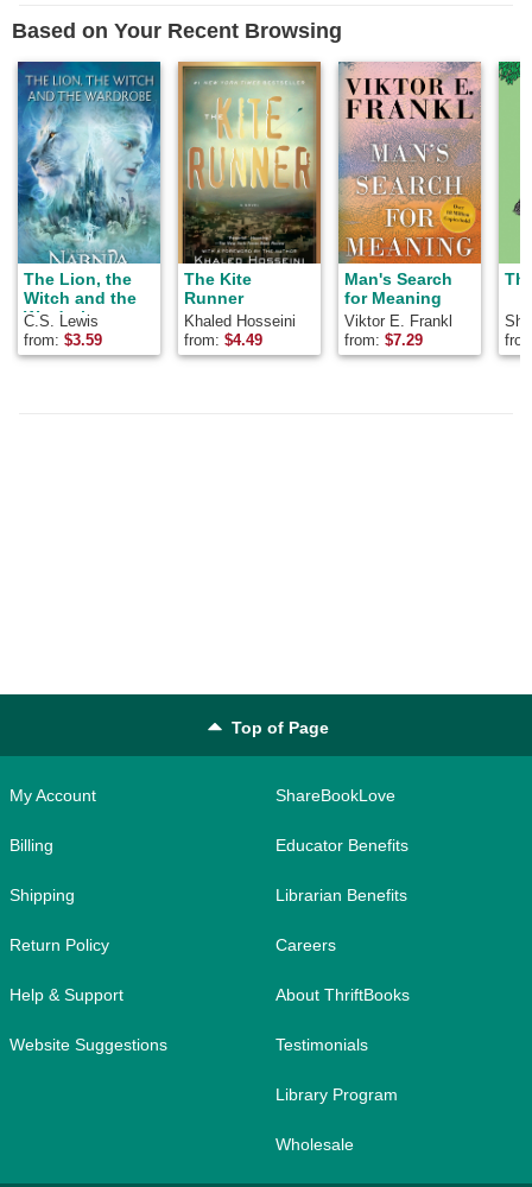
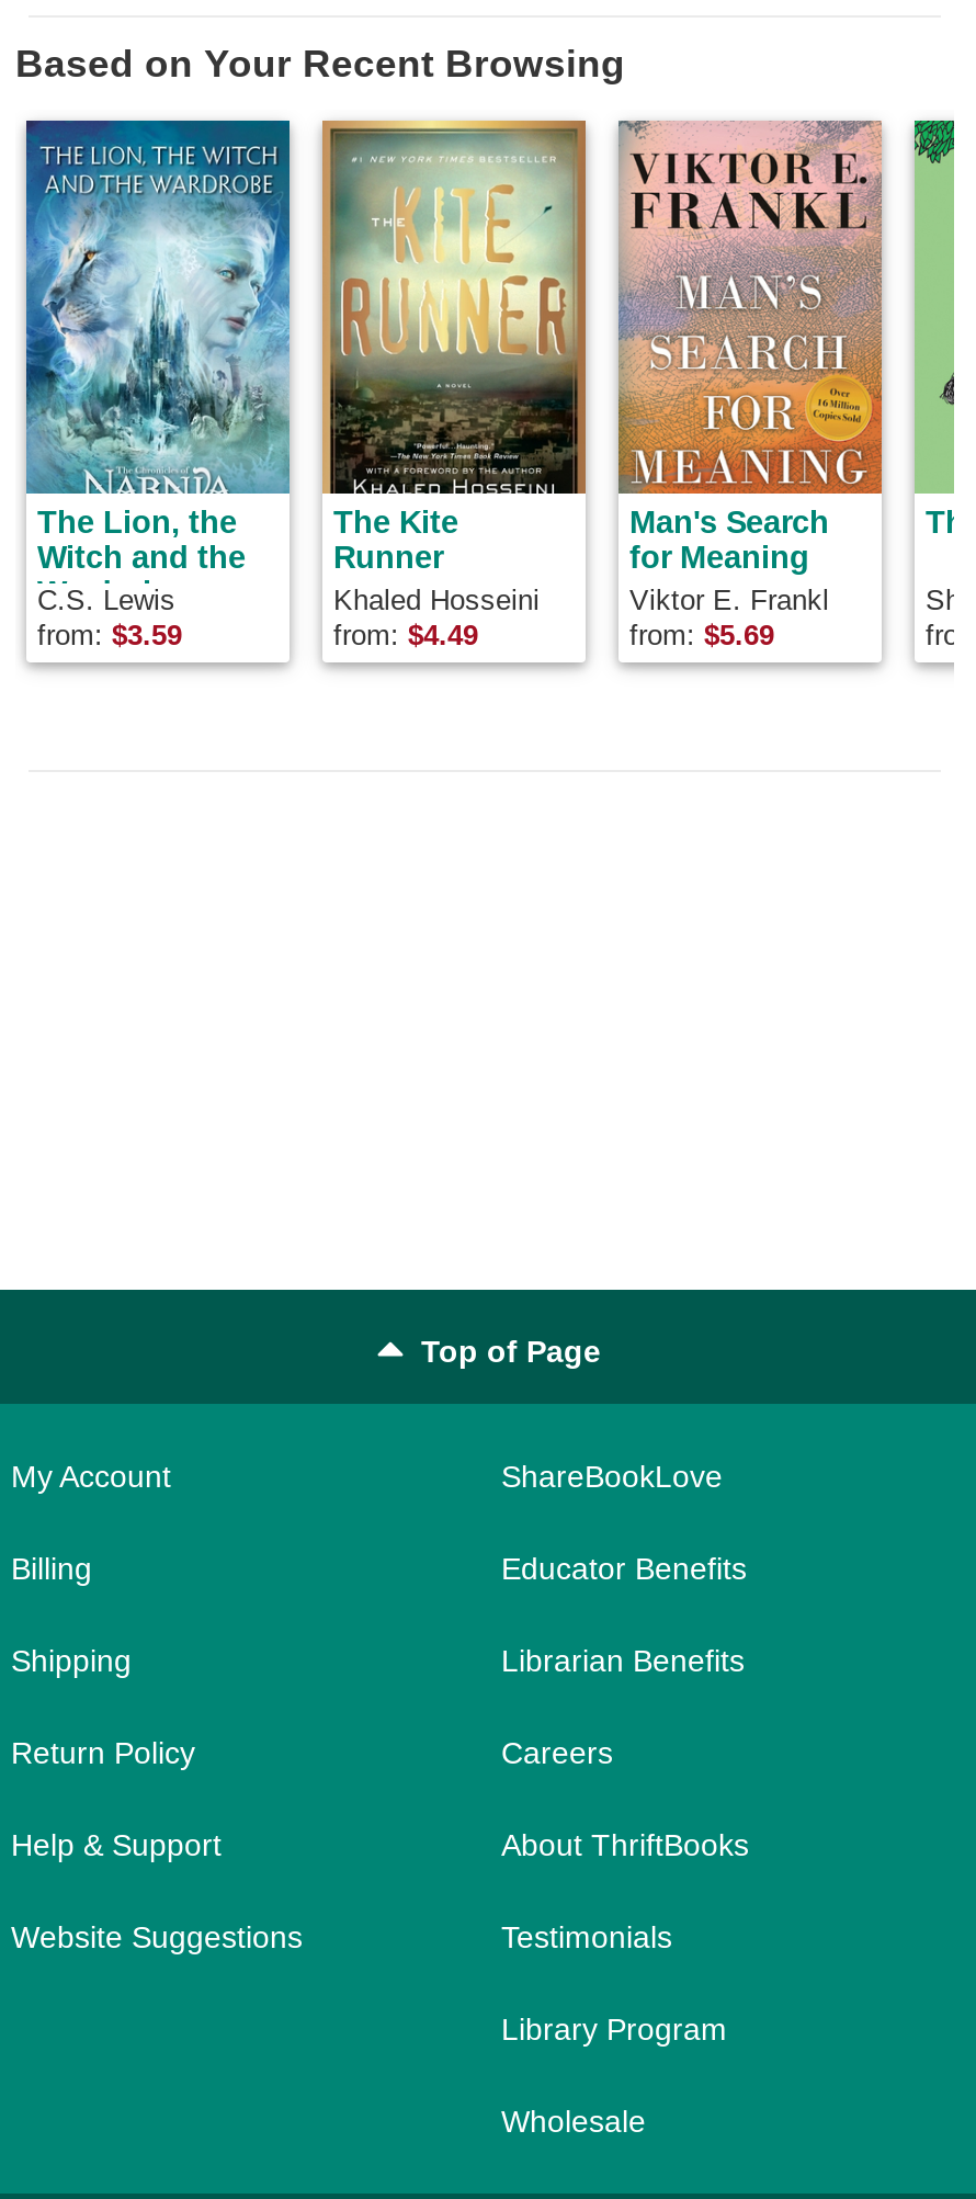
- from: $7.29
+ from: $5.69
